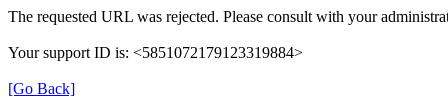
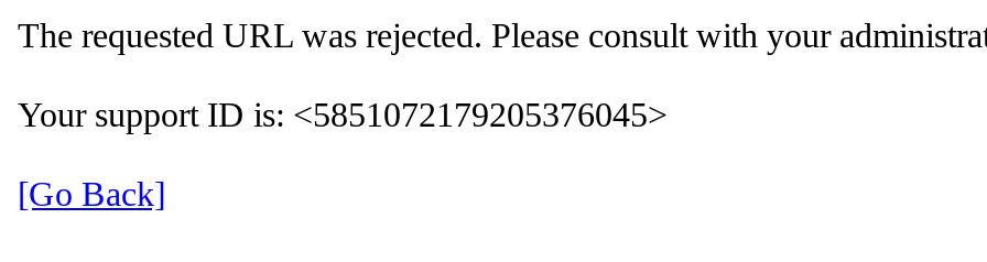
- Your support ID is: <5851072179123319884>
+ Your support ID is: <5851072179205376045>
